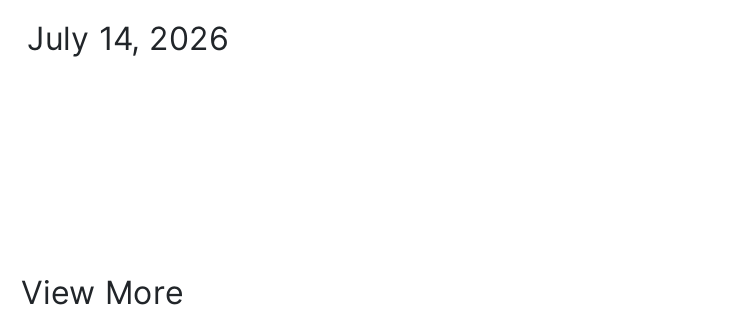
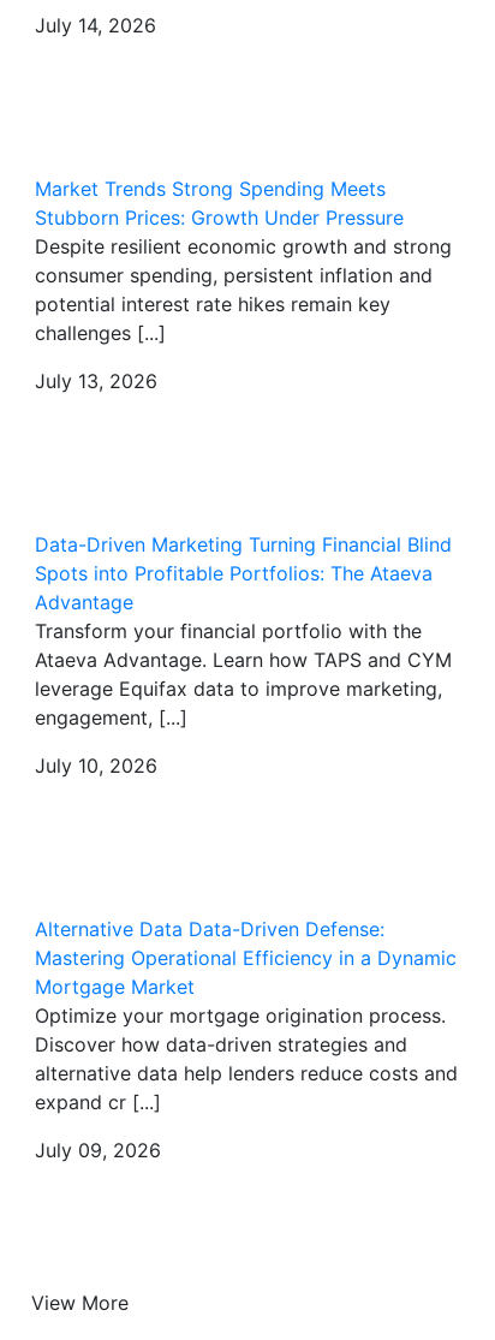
+ Market Trends Strong Spending Meets
+ Stubborn Prices: Growth Under Pressure
+ Despite resilient economic growth and strong
+ consumer spending, persistent inflation and
+ potential interest rate hikes remain key
+ challenges [...]
+ July 13, 2026

+ Data-Driven Marketing Turning Financial Blind
+ Spots into Profitable Portfolios: The Ataeva
+ Advantage
+ Transform your financial portfolio with the
+ Ataeva Advantage. Learn how TAPS and CYM
+ leverage Equifax data to improve marketing,
+ engagement, [...]
+ July 10, 2026

+ Alternative Data Data-Driven Defense:
+ Mastering Operational Efficiency in a Dynamic
+ Mortgage Market
+ Optimize your mortgage origination process.
+ Discover how data-driven strategies and
+ alternative data help lenders reduce costs and
+ expand cr [...]
+ July 09, 2026
